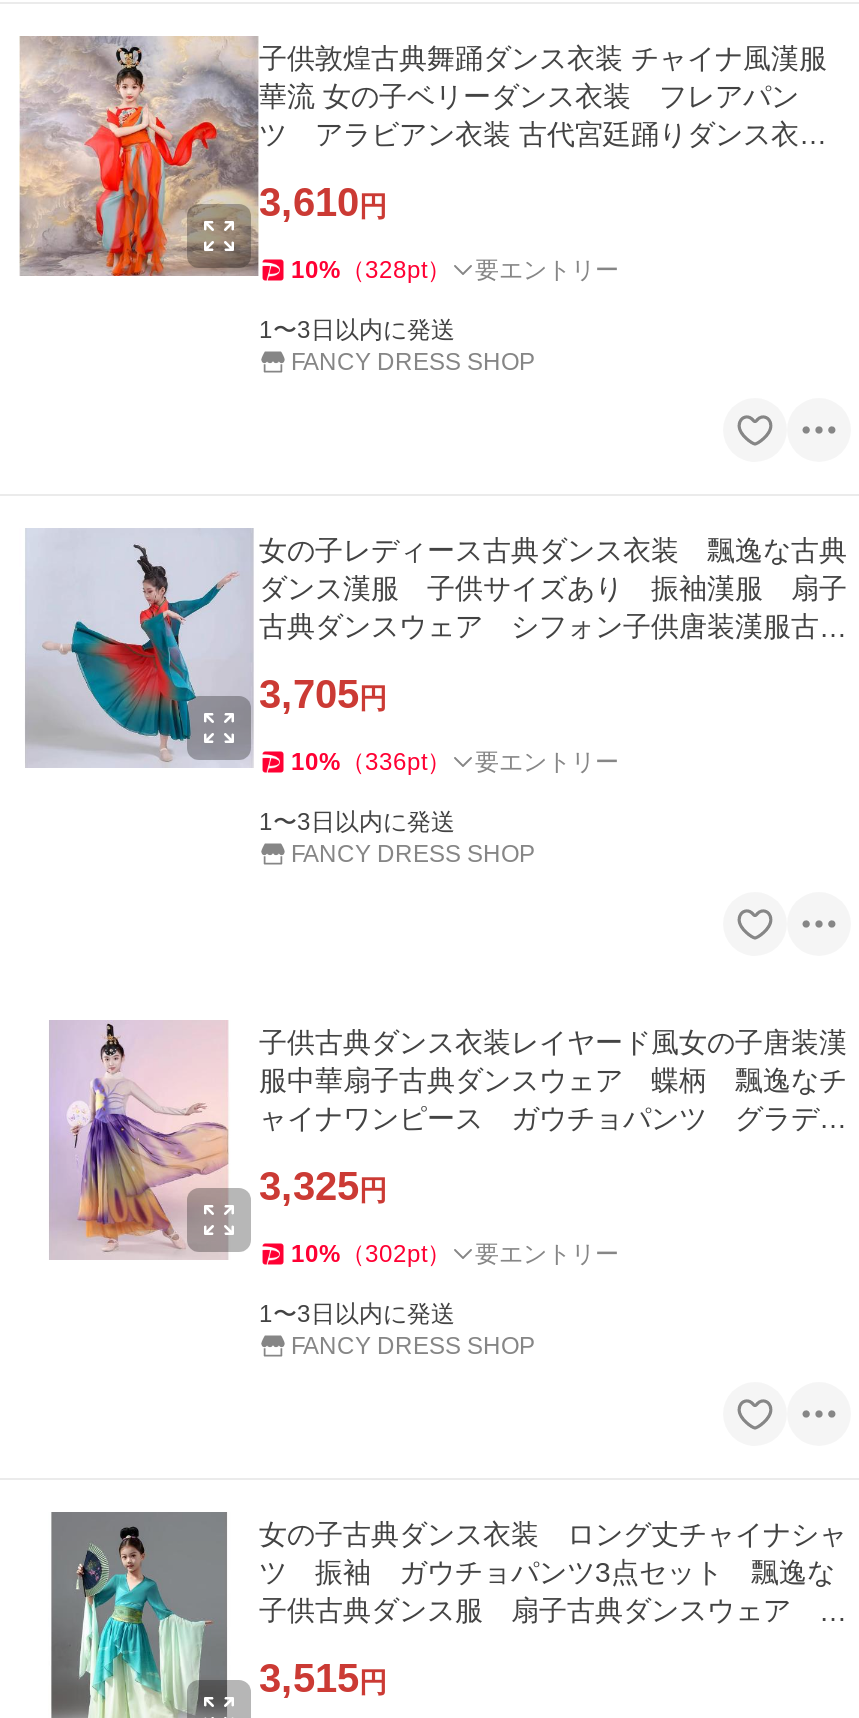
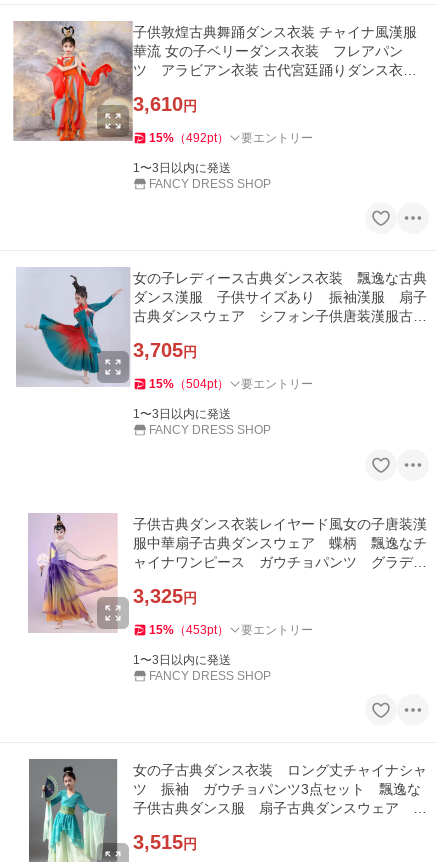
- 10%（328pt） 要エントリー
+ 15%（492pt） 要エントリー

- 10%（336pt） 要エントリー
+ 15%（504pt） 要エントリー

- 10%（302pt） 要エントリー
+ 15%（453pt） 要エントリー
